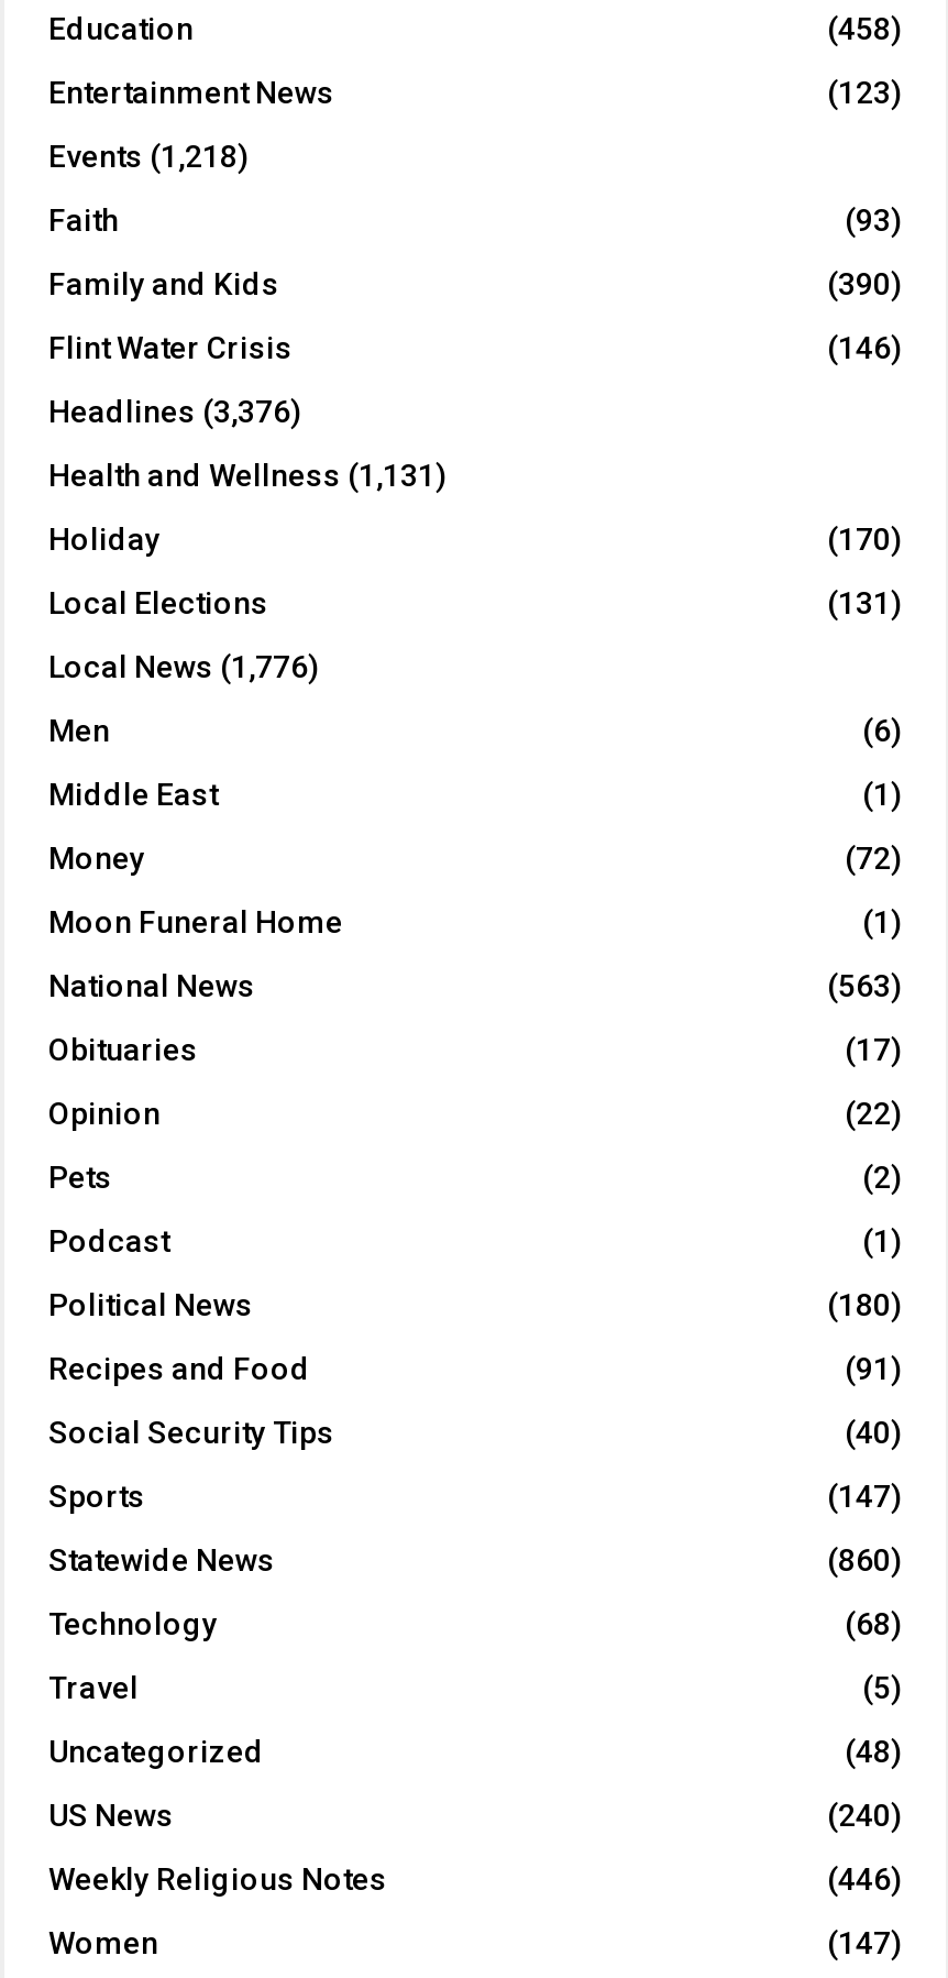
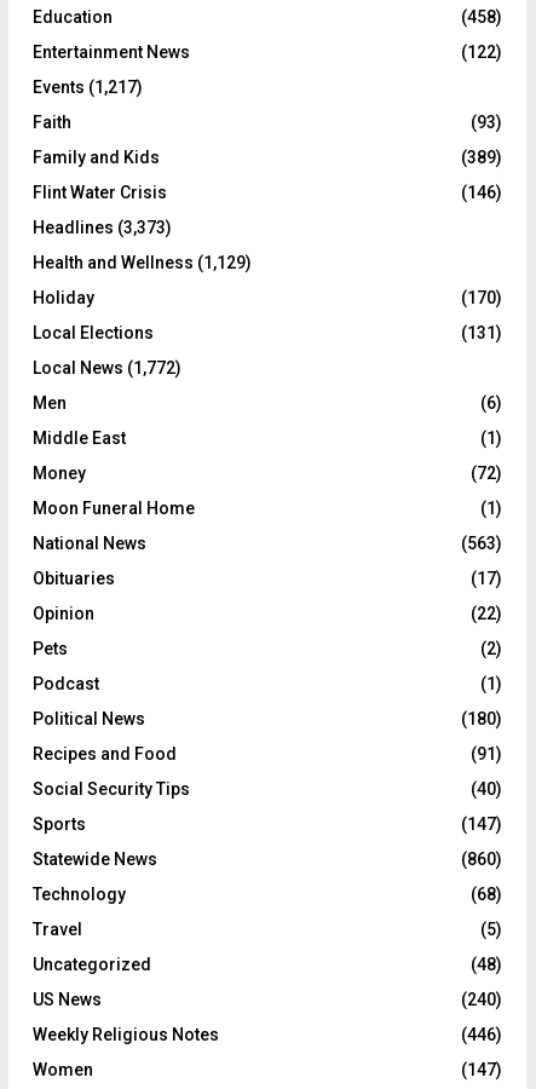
- (123)
+ (122)

- Events (1,218)
+ Events (1,217)

- (390)
+ (389)

- Headlines (3,376)
+ Headlines (3,373)

- Health and Wellness (1,131)
+ Health and Wellness (1,129)

- Local News (1,776)
+ Local News (1,772)
